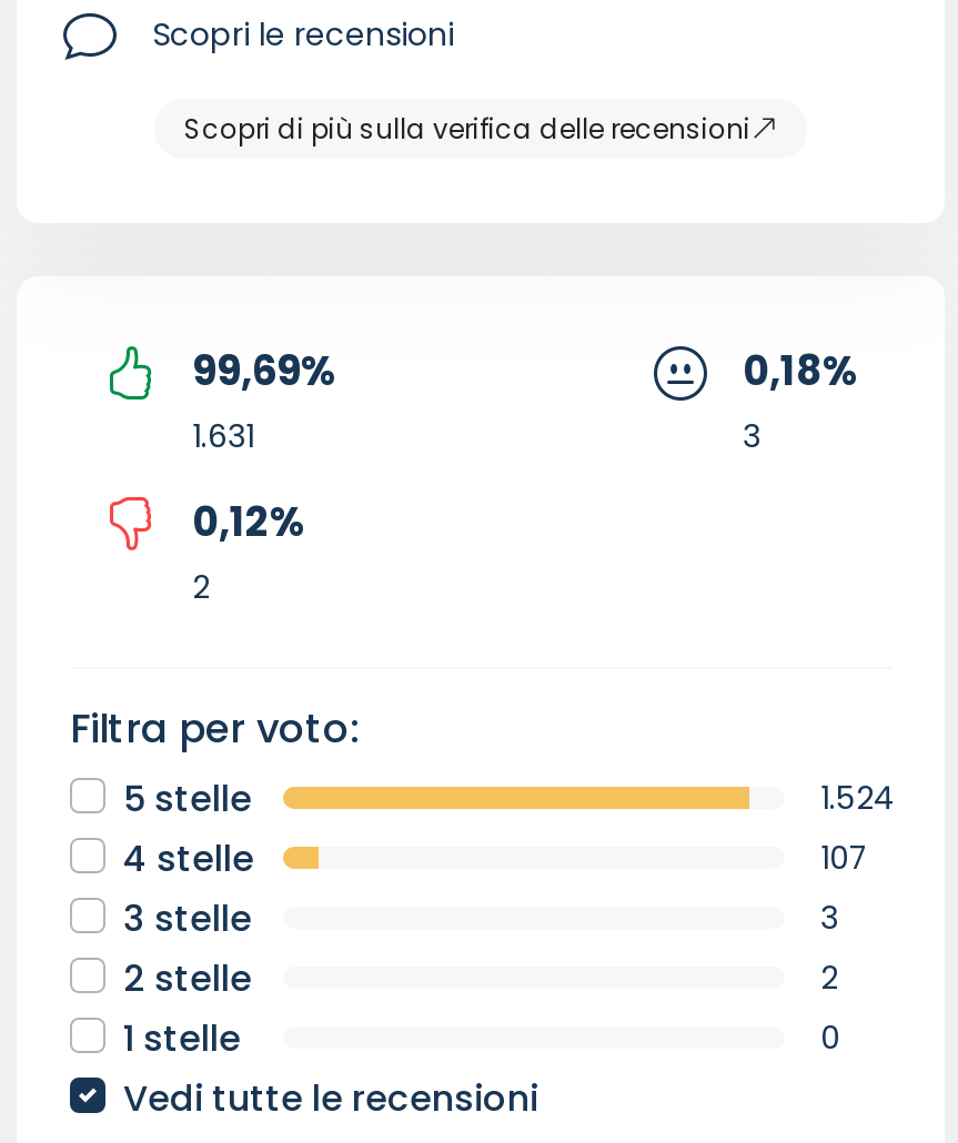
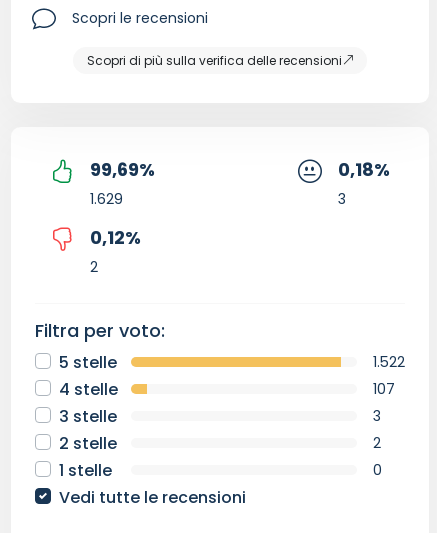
- 1.631
+ 1.629

- 1.524
+ 1.522
